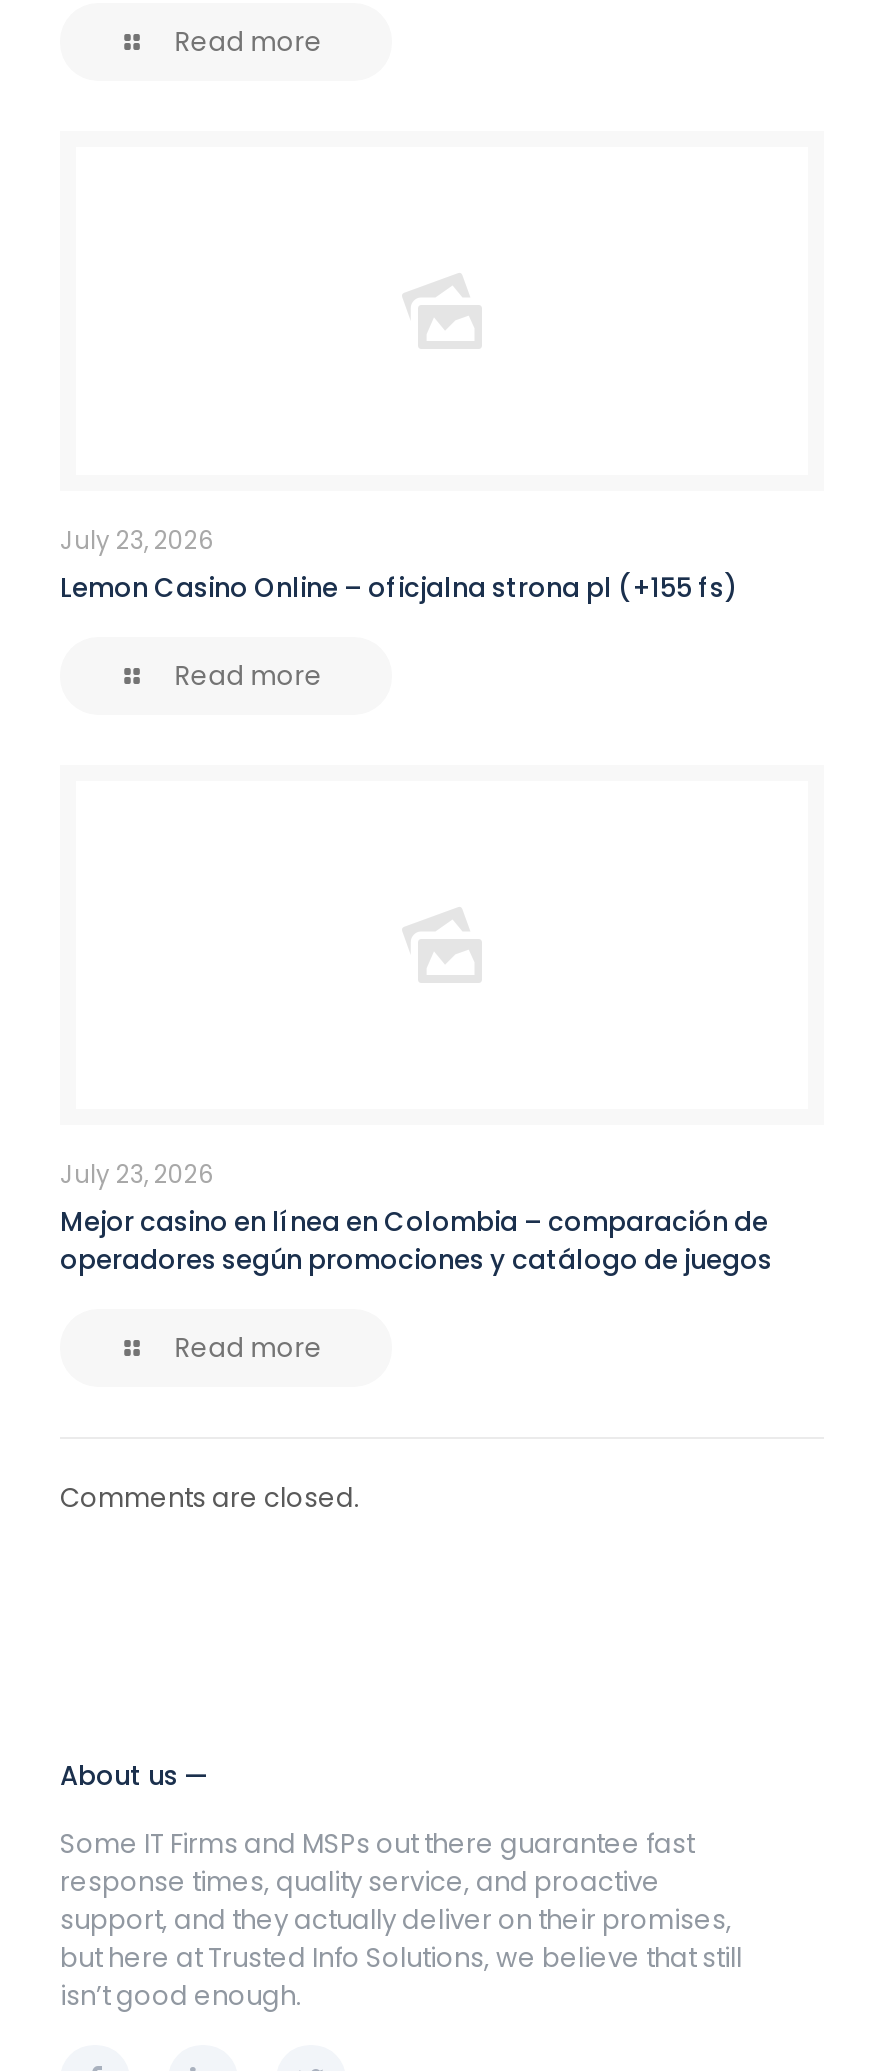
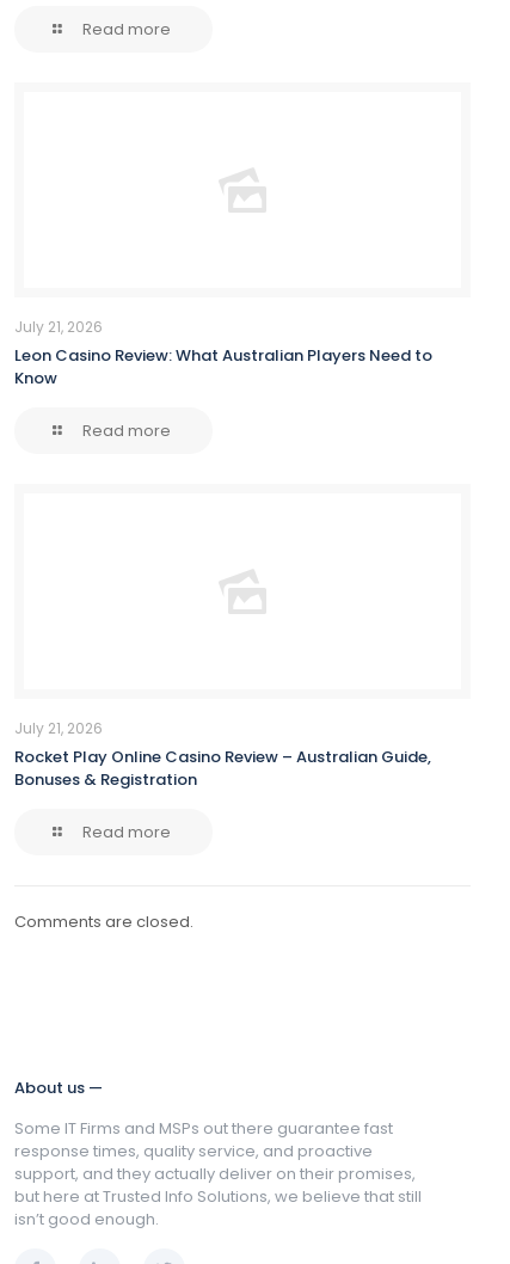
- July 23, 2026
- Lemon Casino Online – oficjalna strona pl (+155 fs)
+ July 21, 2026
+ Leon Casino Review: What Australian Players Need to
+ Know

- July 23, 2026
- Mejor casino en línea en Colombia – comparación de
- operadores según promociones y catálogo de juegos
+ July 21, 2026
+ Rocket Play Online Casino Review – Australian Guide,
+ Bonuses & Registration
